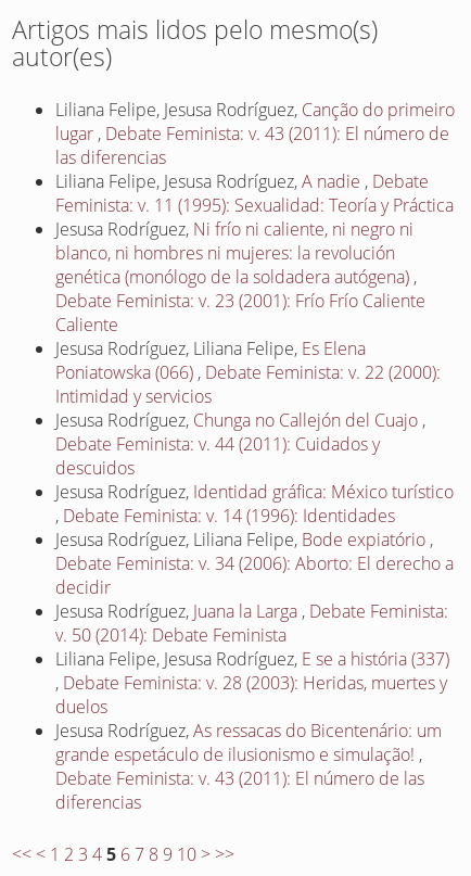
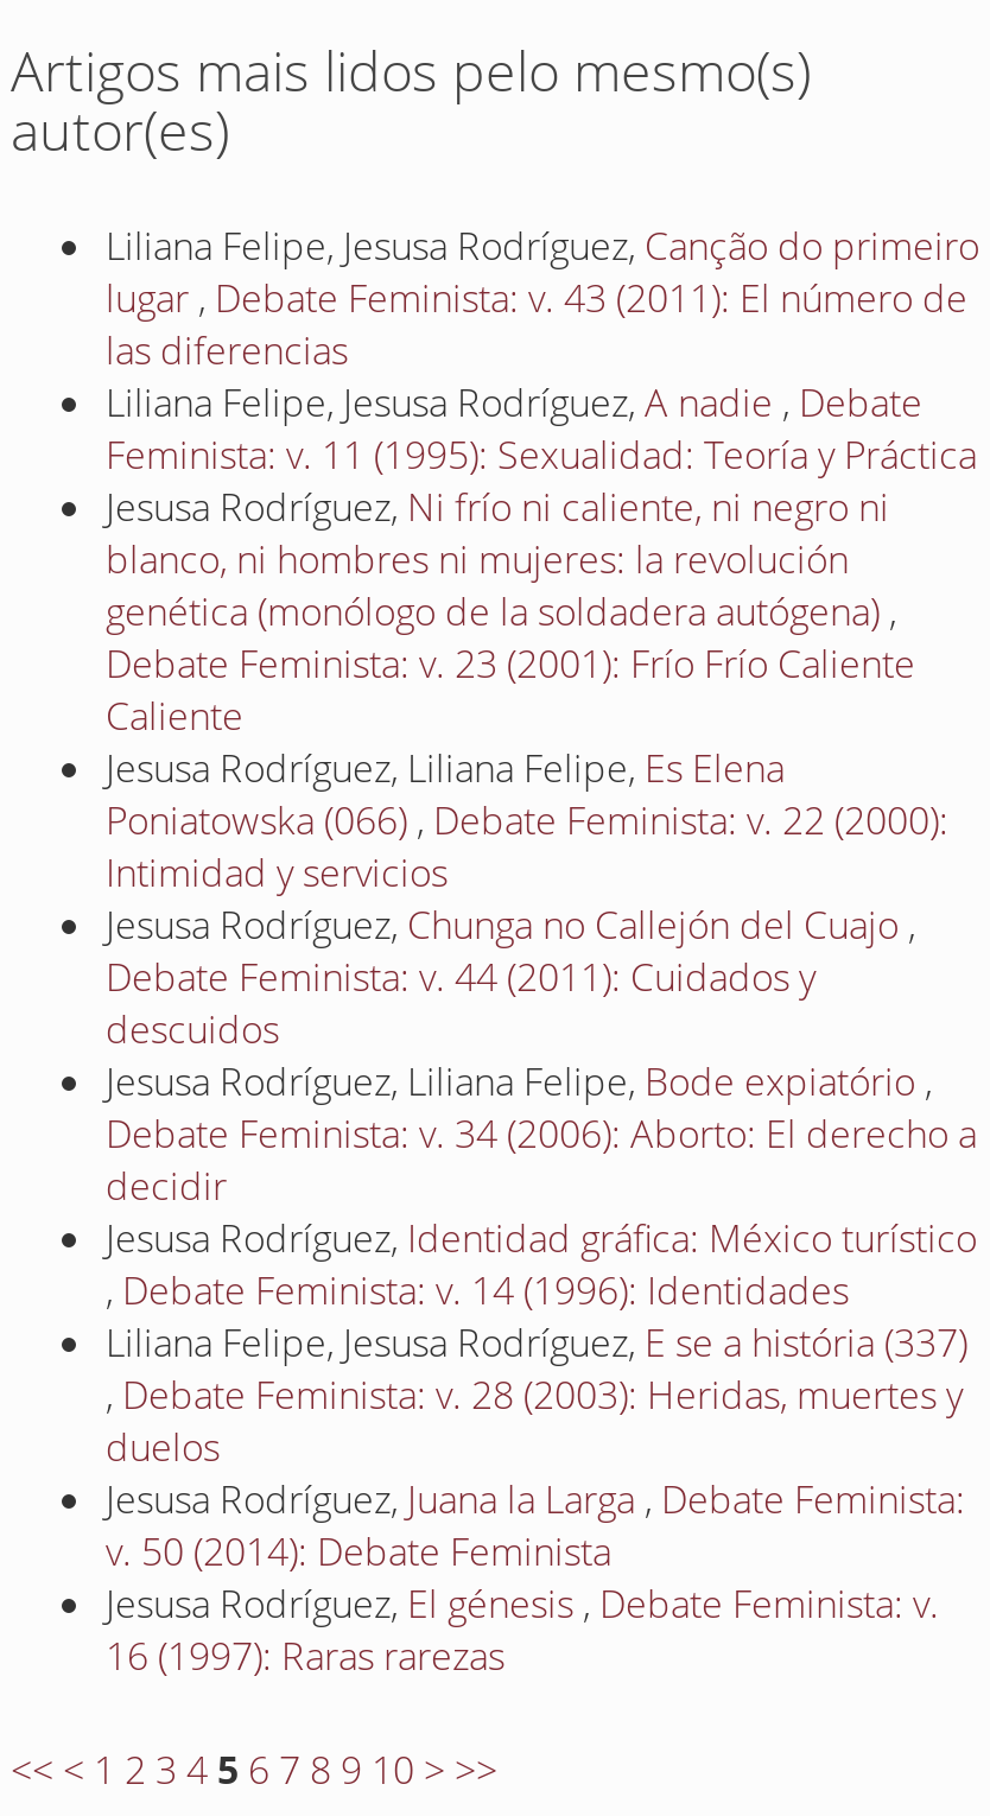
moved down: Jesusa Rodríguez, Identidad gráfica: México turístico | , Debate Feminista: v. 14 (1996): Identidades

moved down: Jesusa Rodríguez, Juana la Larga, Debate Feminista: | v. 50 (2014): Debate Feminista

- Jesusa Rodríguez, As ressacas do Bicentenário: um
- grande espetáculo de ilusionismo e simulação!,
- Debate Feminista: v. 43 (2011): El número de las
- diferencias
+ Jesusa Rodríguez, El génesis, Debate Feminista: v.
+ 16 (1997): Raras rarezas
